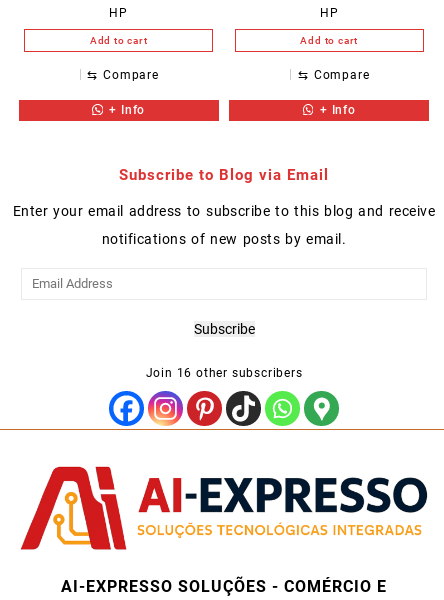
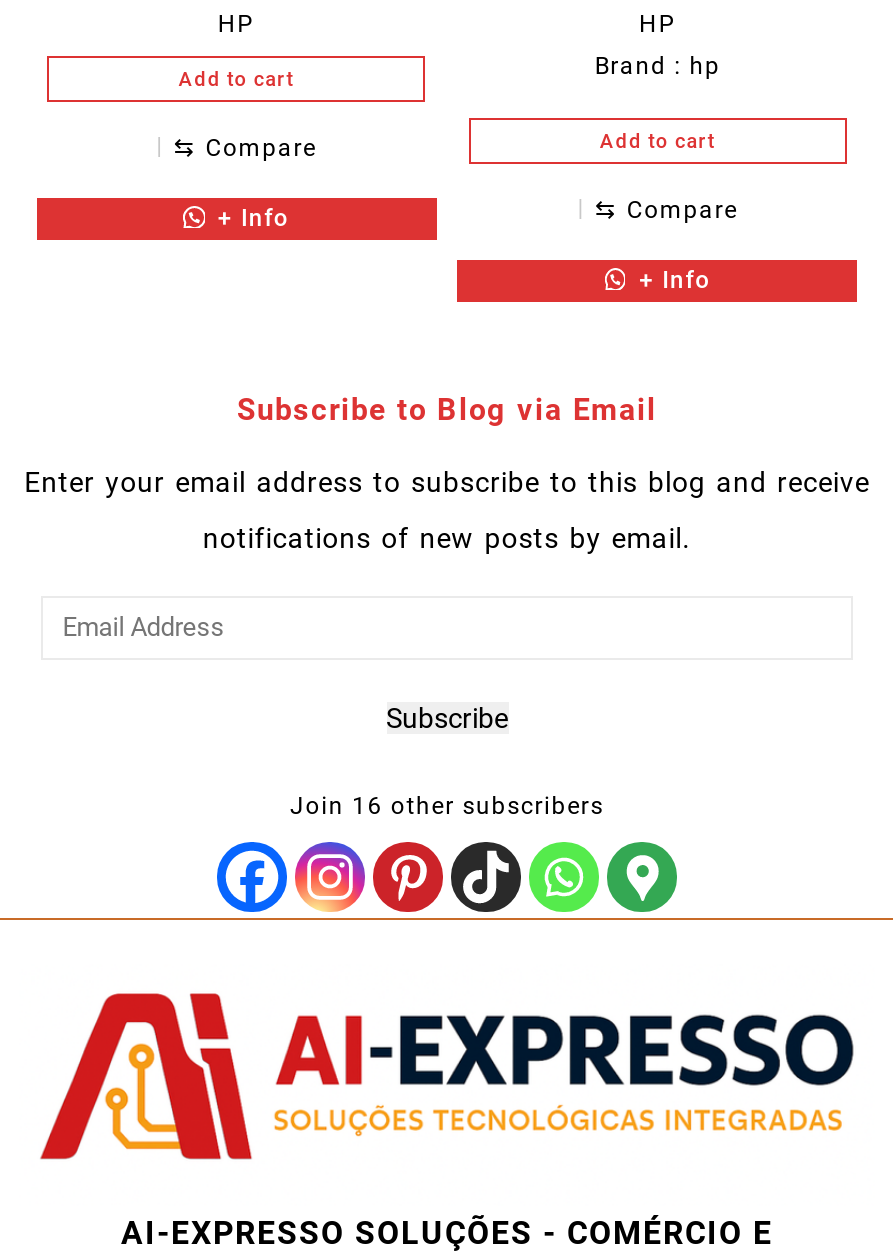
+ Brand : hp
